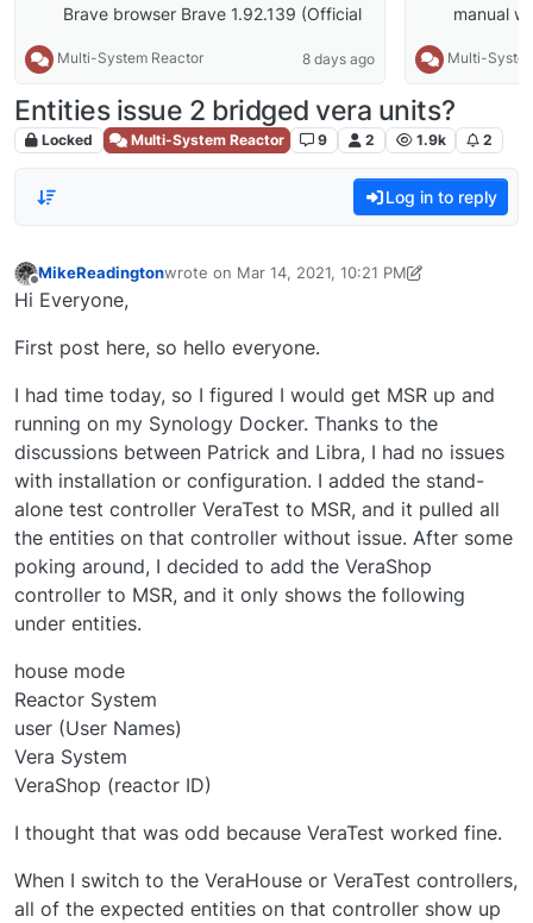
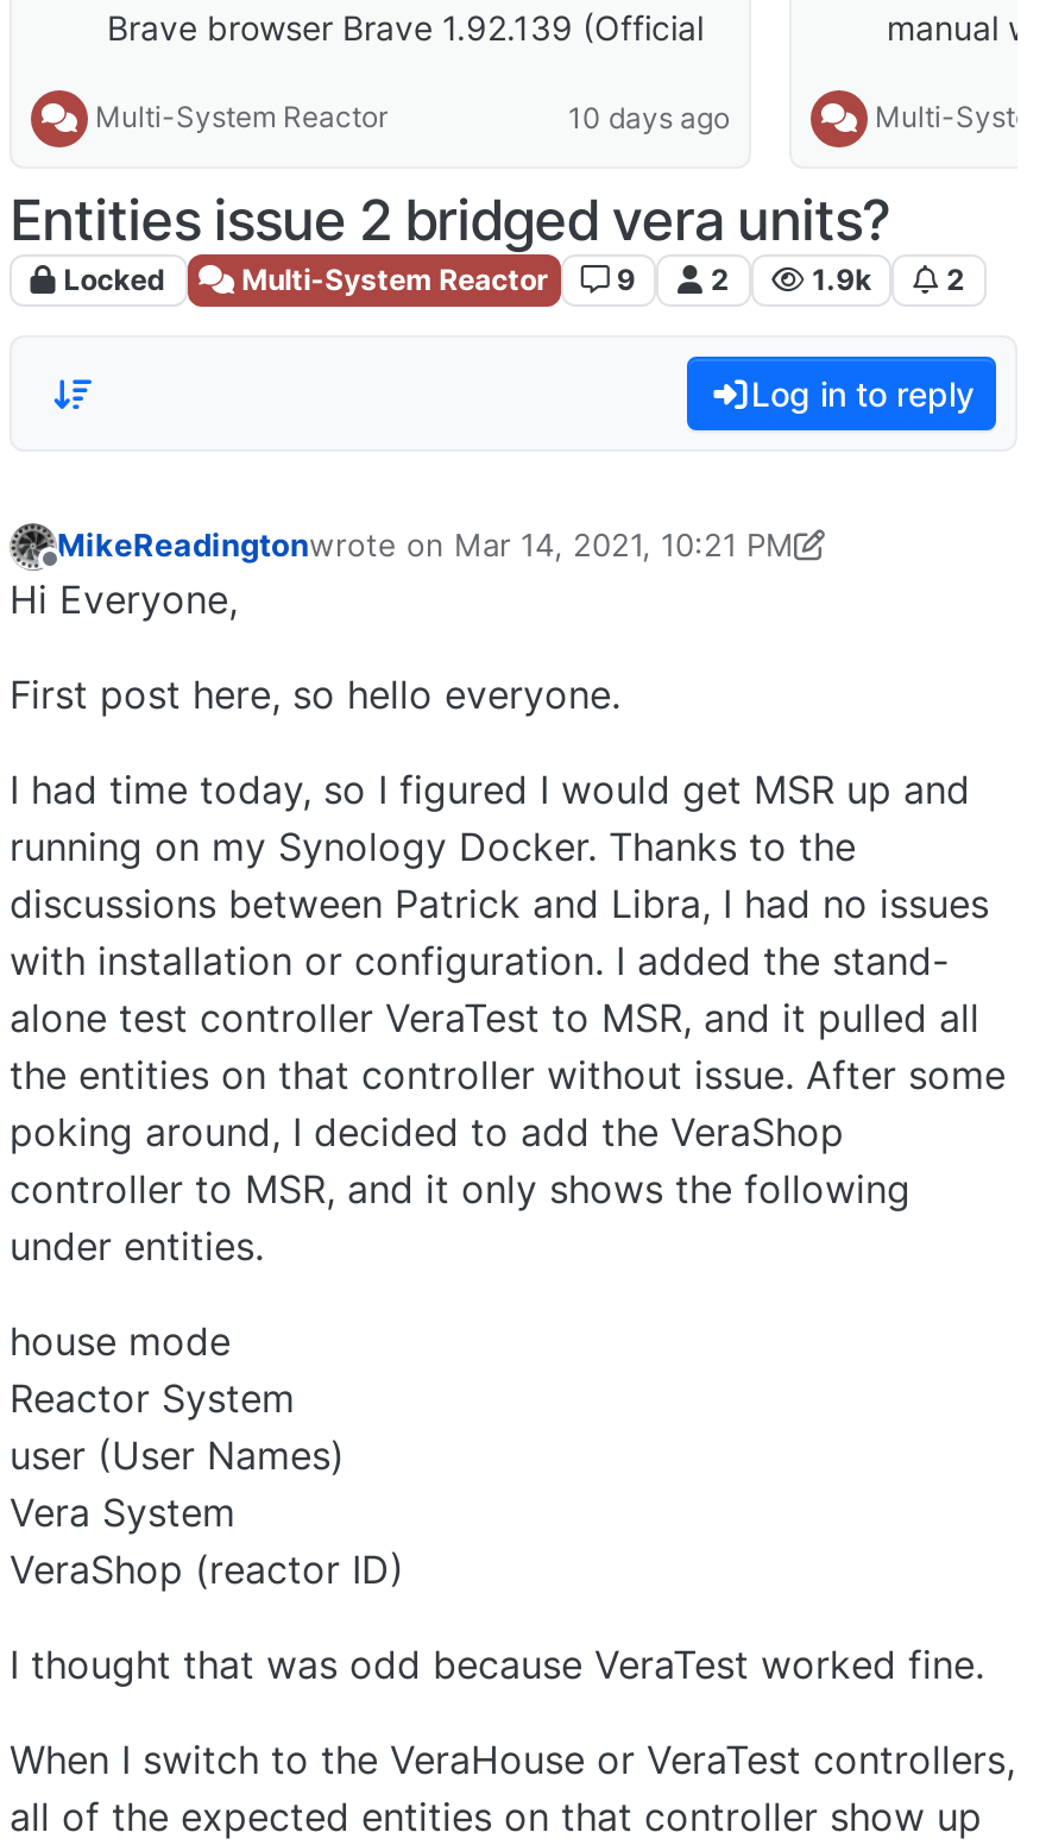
- 8 days ago
+ 10 days ago
